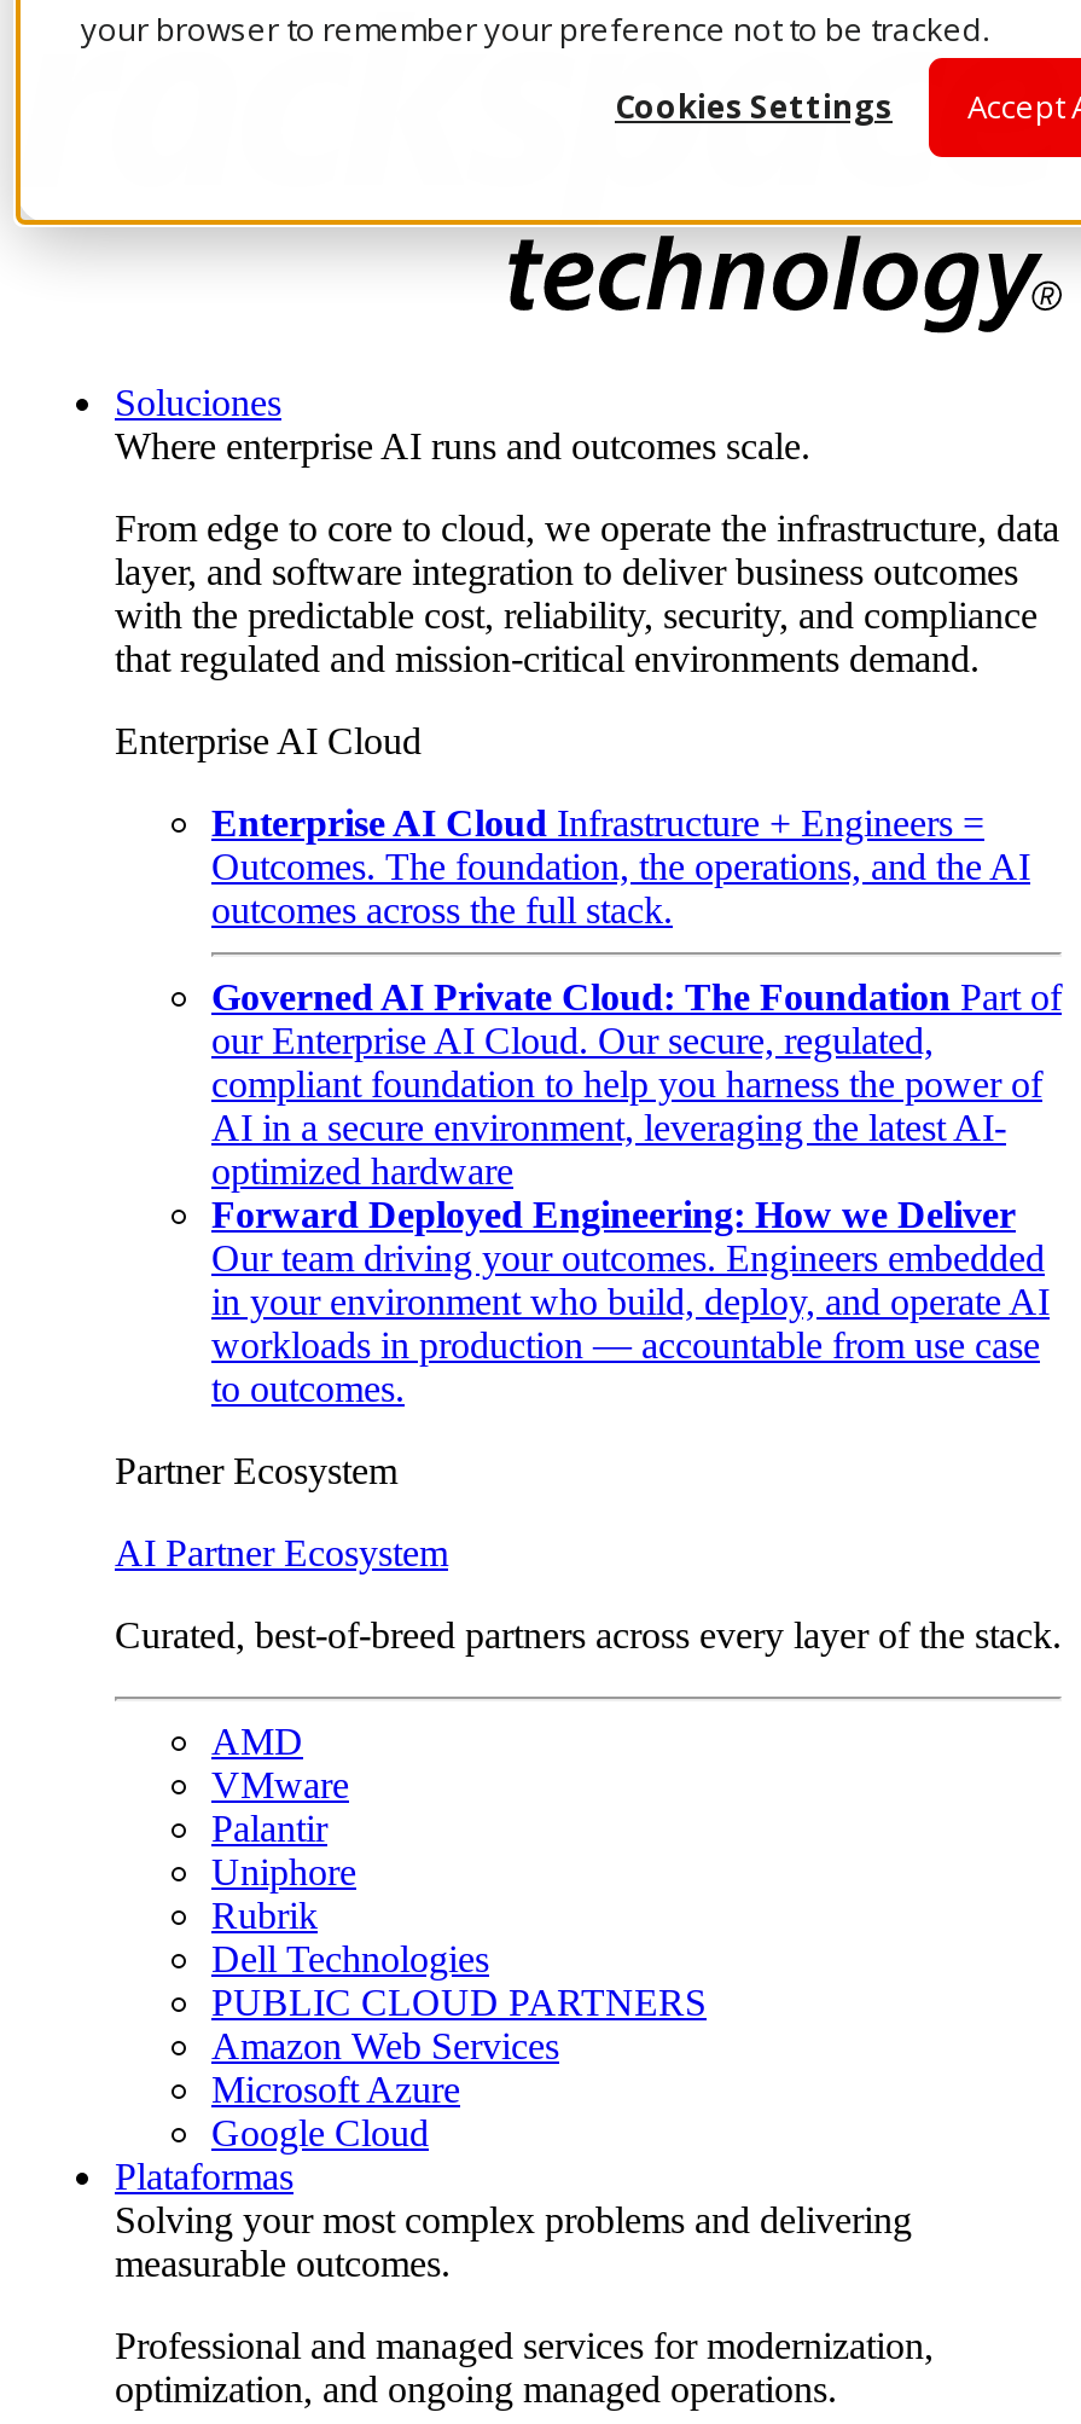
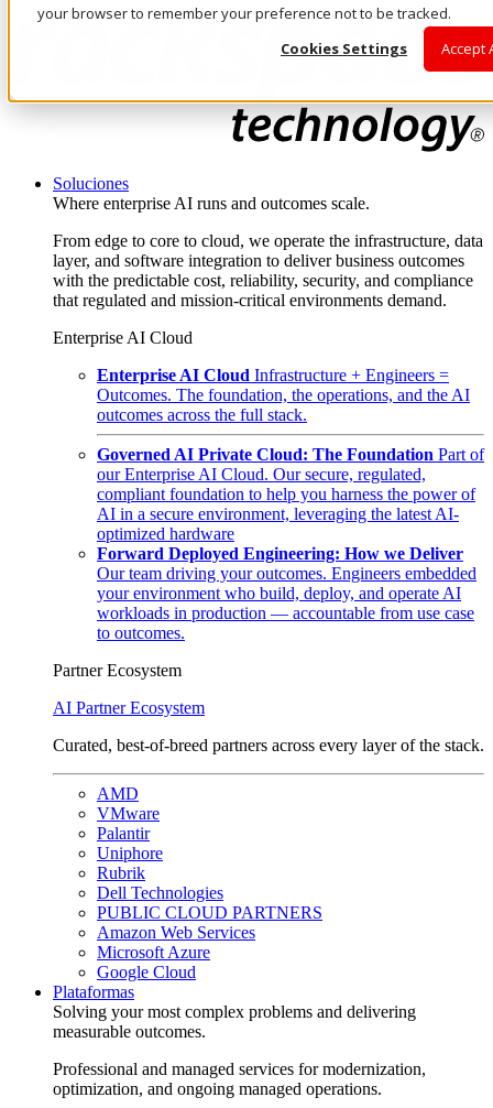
- in your environment who build, deploy, and operate AI
+ your environment who build, deploy, and operate AI
